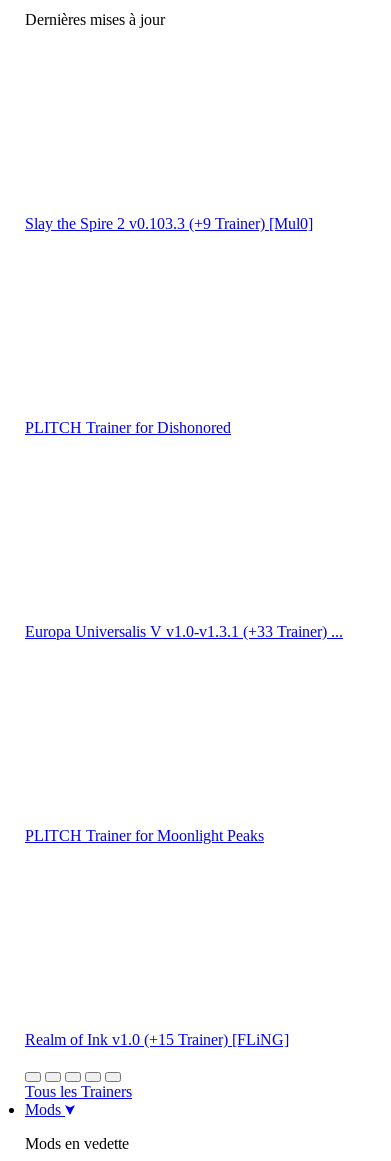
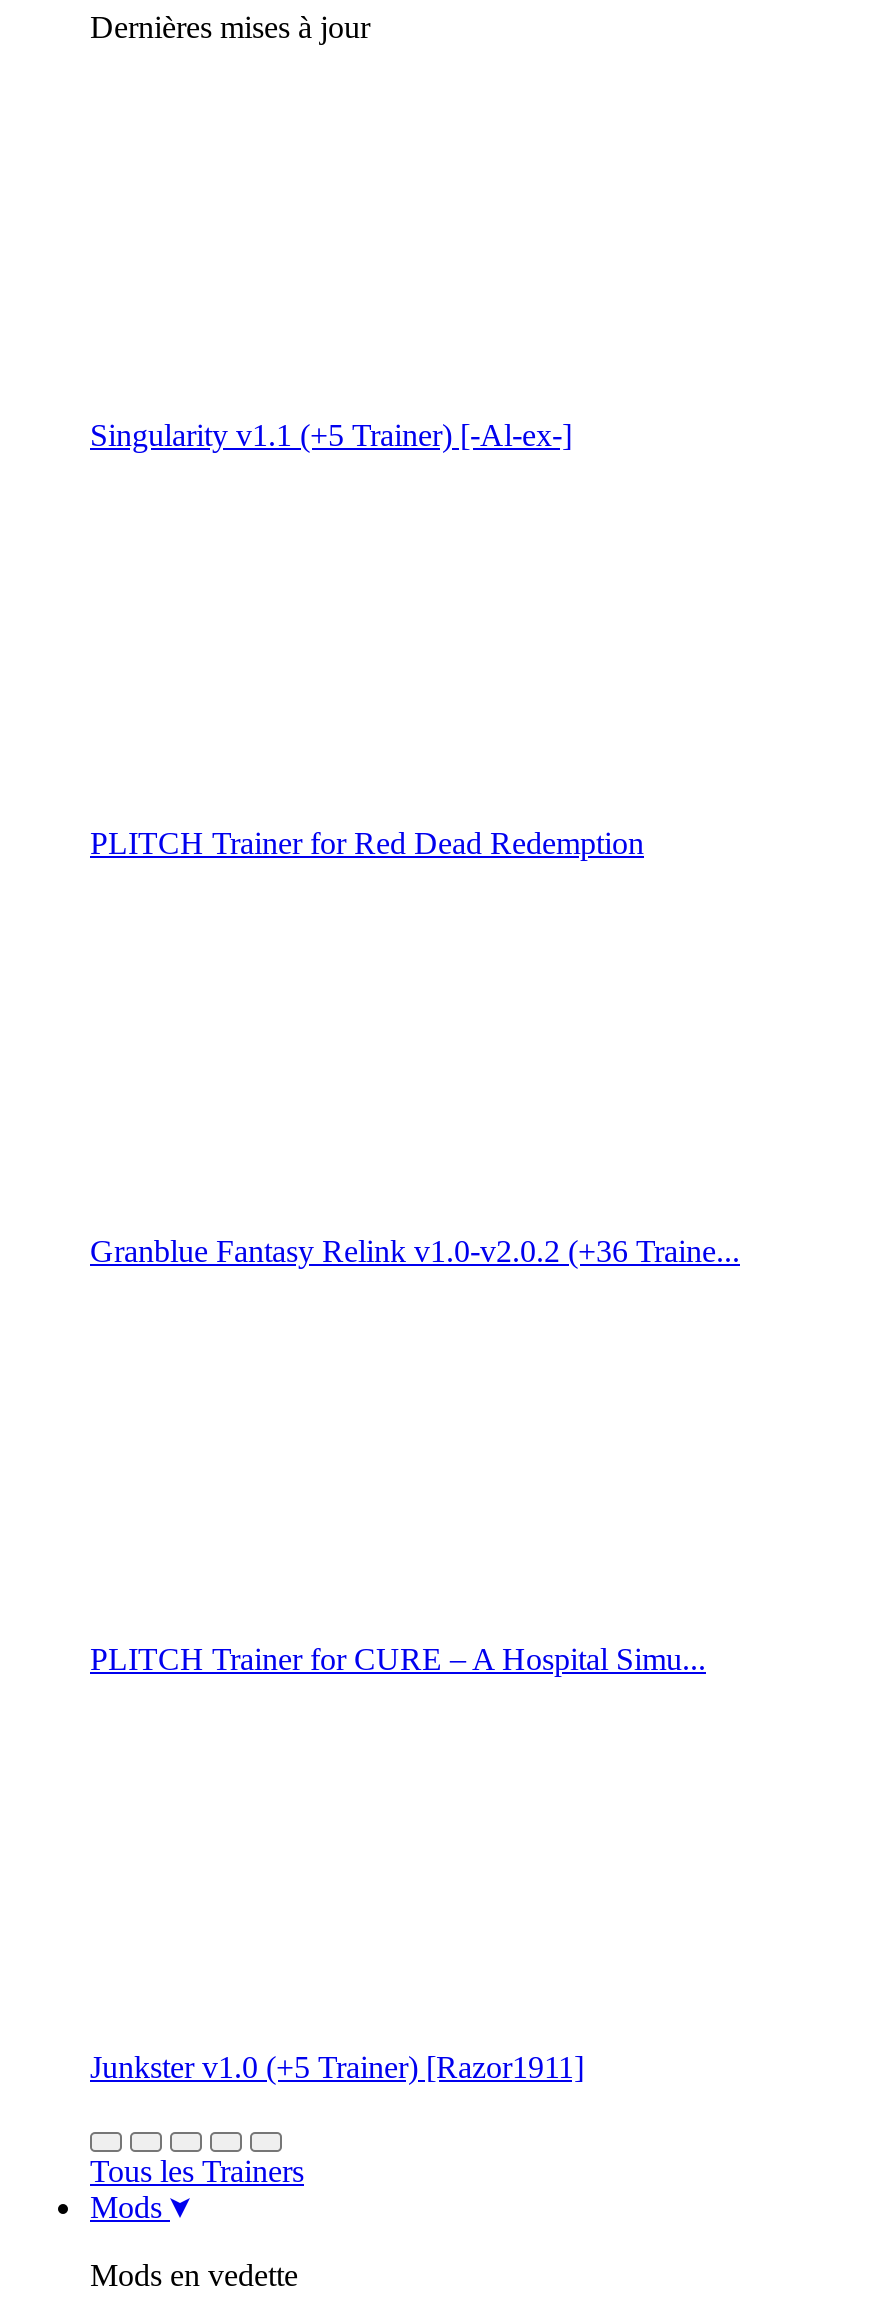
- Slay the Spire 2 v0.103.3 (+9 Trainer) [Mul0]
+ Singularity v1.1 (+5 Trainer) [-Al-ex-]

- PLITCH Trainer for Dishonored
+ PLITCH Trainer for Red Dead Redemption

- Europa Universalis V v1.0-v1.3.1 (+33 Trainer) ...
+ Granblue Fantasy Relink v1.0-v2.0.2 (+36 Traine...

- PLITCH Trainer for Moonlight Peaks
+ PLITCH Trainer for CURE – A Hospital Simu...

- Realm of Ink v1.0 (+15 Trainer) [FLiNG]
+ Junkster v1.0 (+5 Trainer) [Razor1911]
